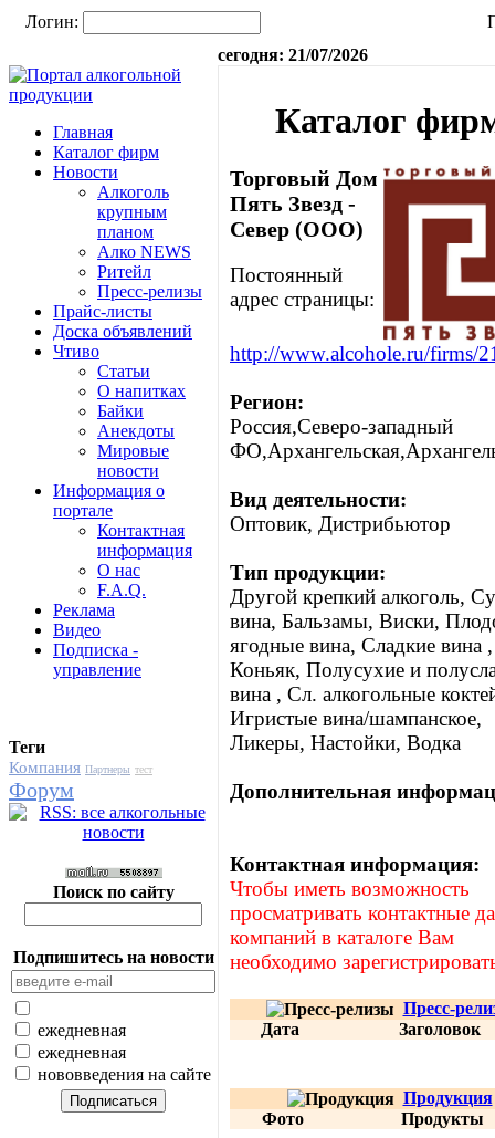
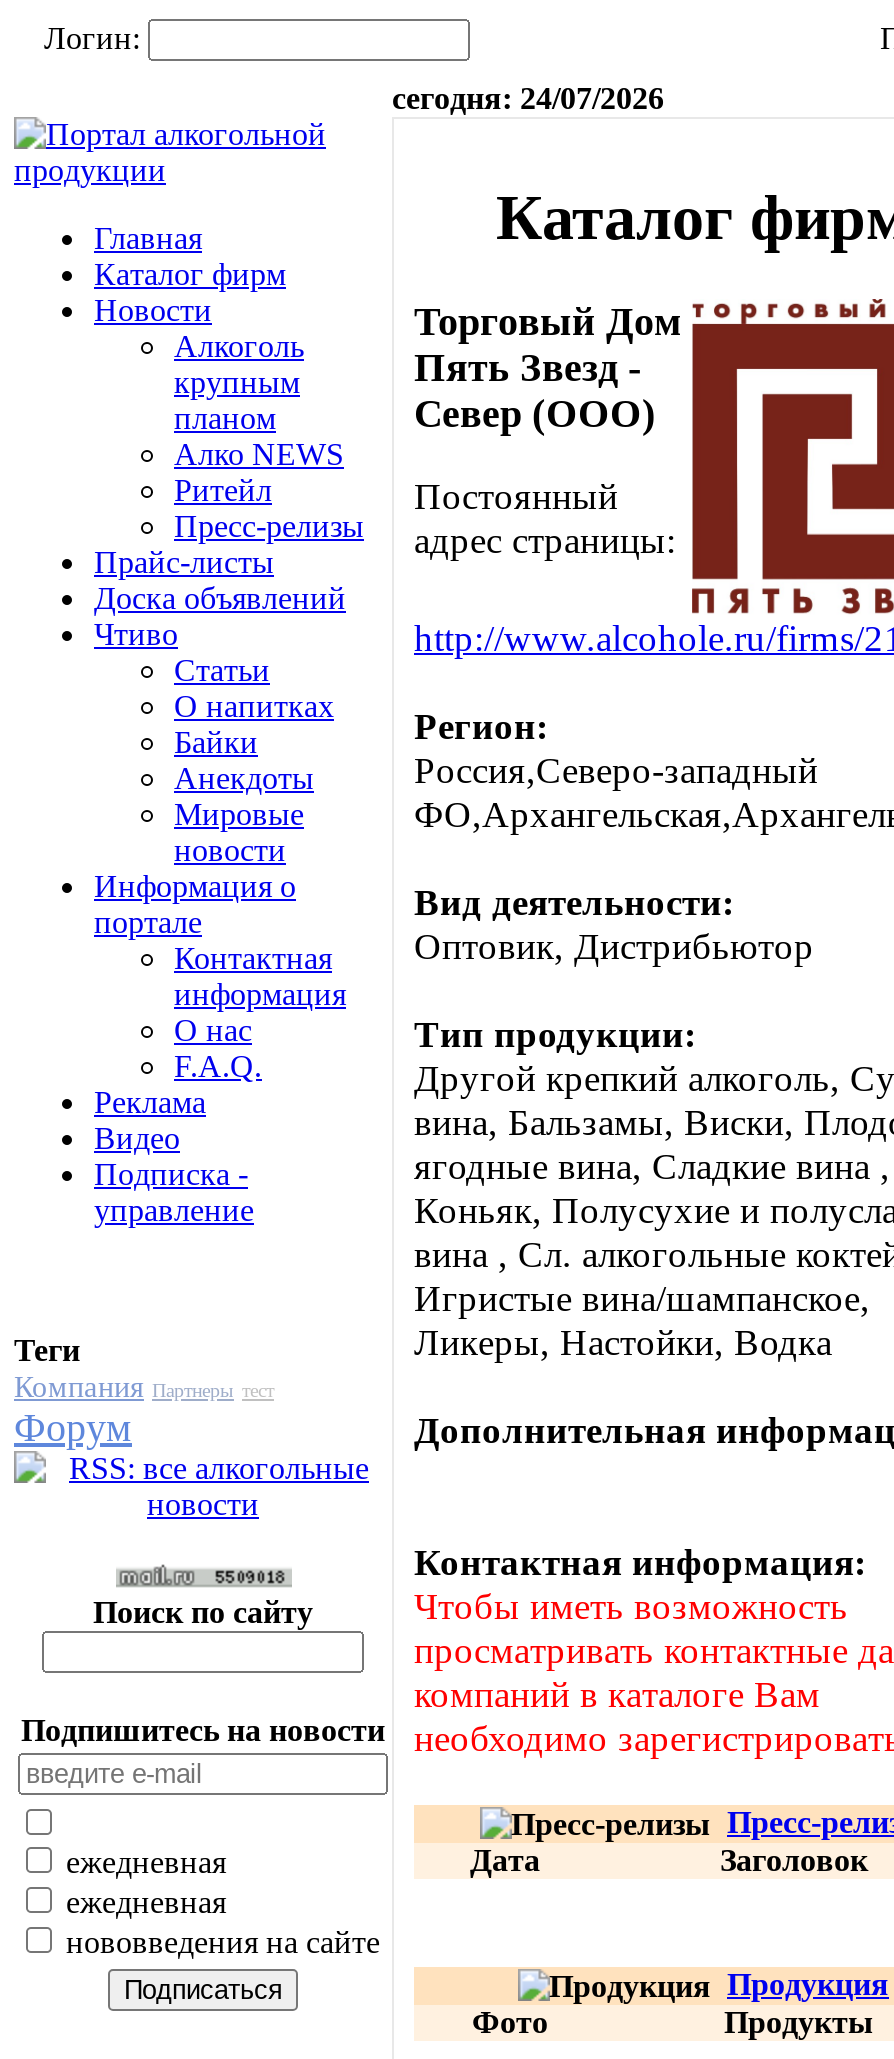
- сегодня: 21/07/2026
+ сегодня: 24/07/2026
